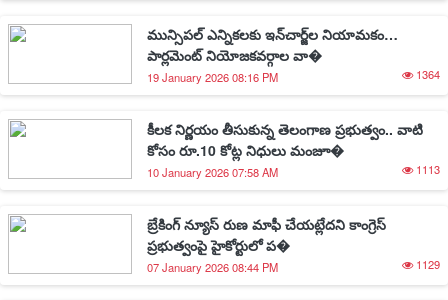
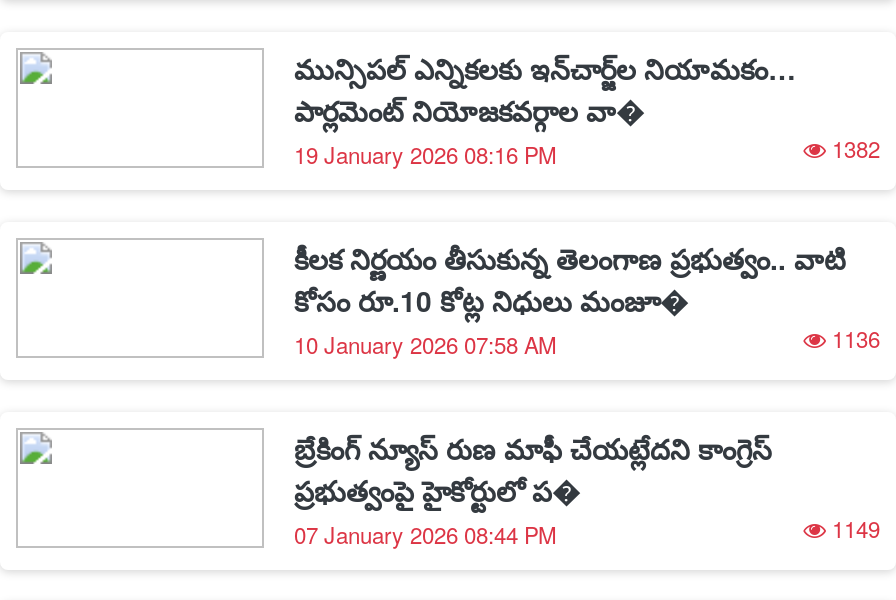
- 1364
+ 1382

- 1113
+ 1136

- 1129
+ 1149
